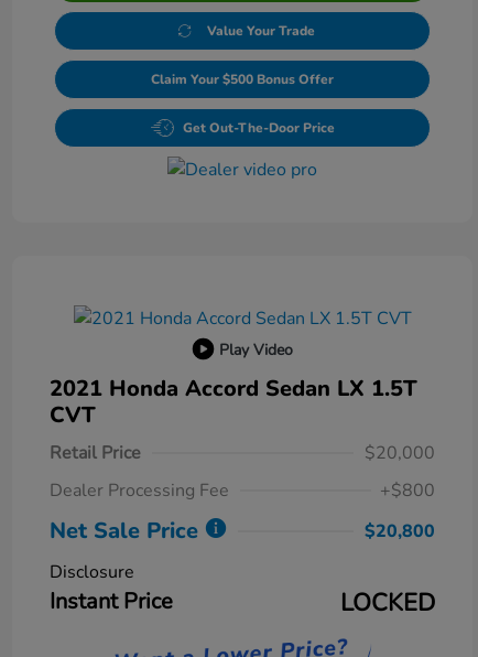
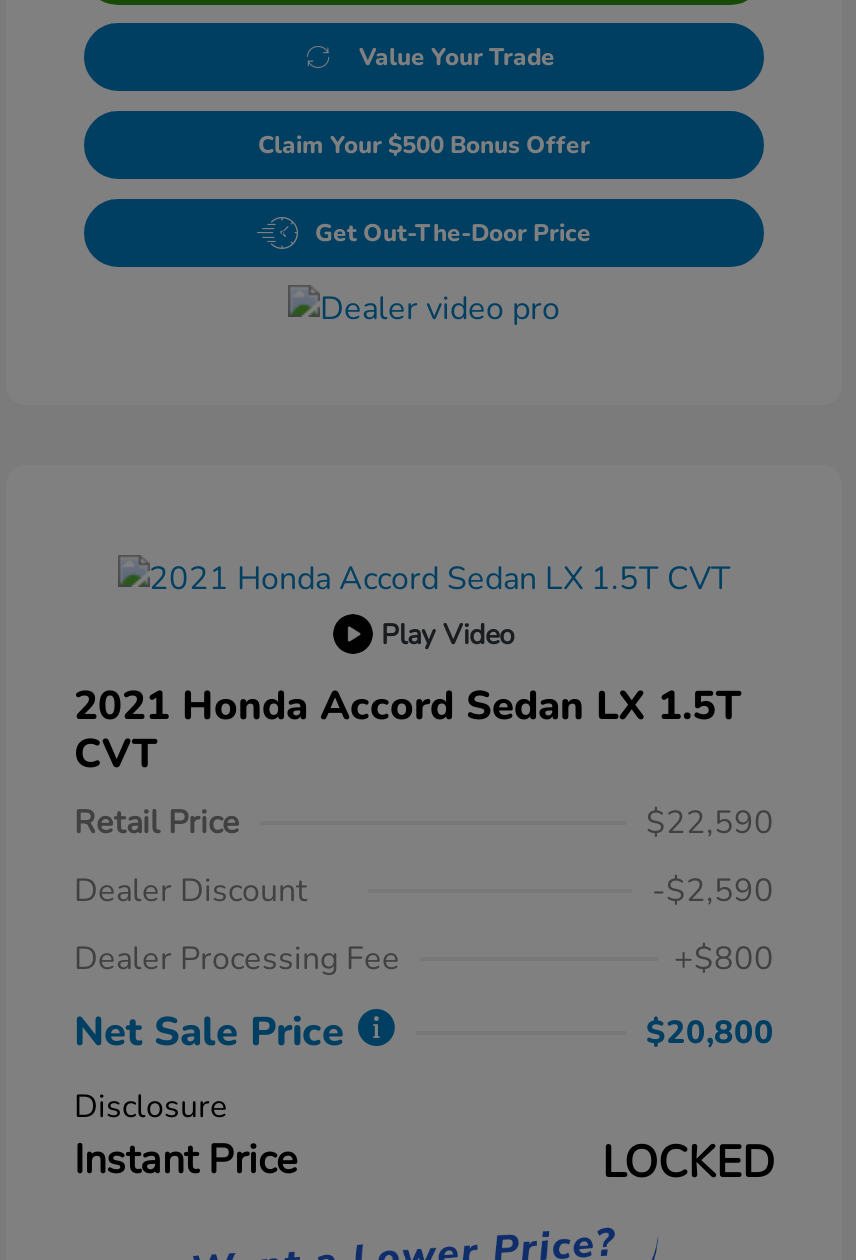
- $20,000
+ $22,590
+ Dealer Discount
+ -$2,590
